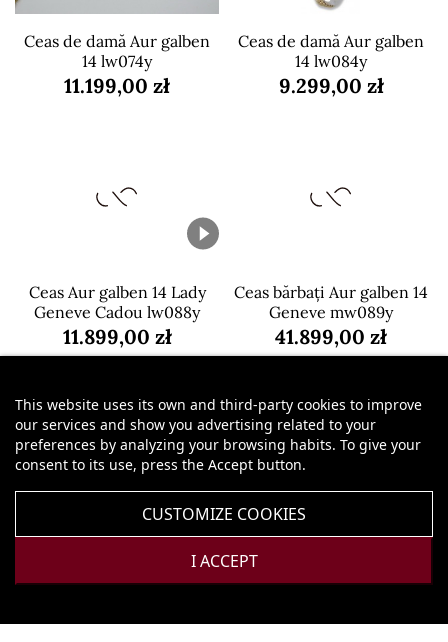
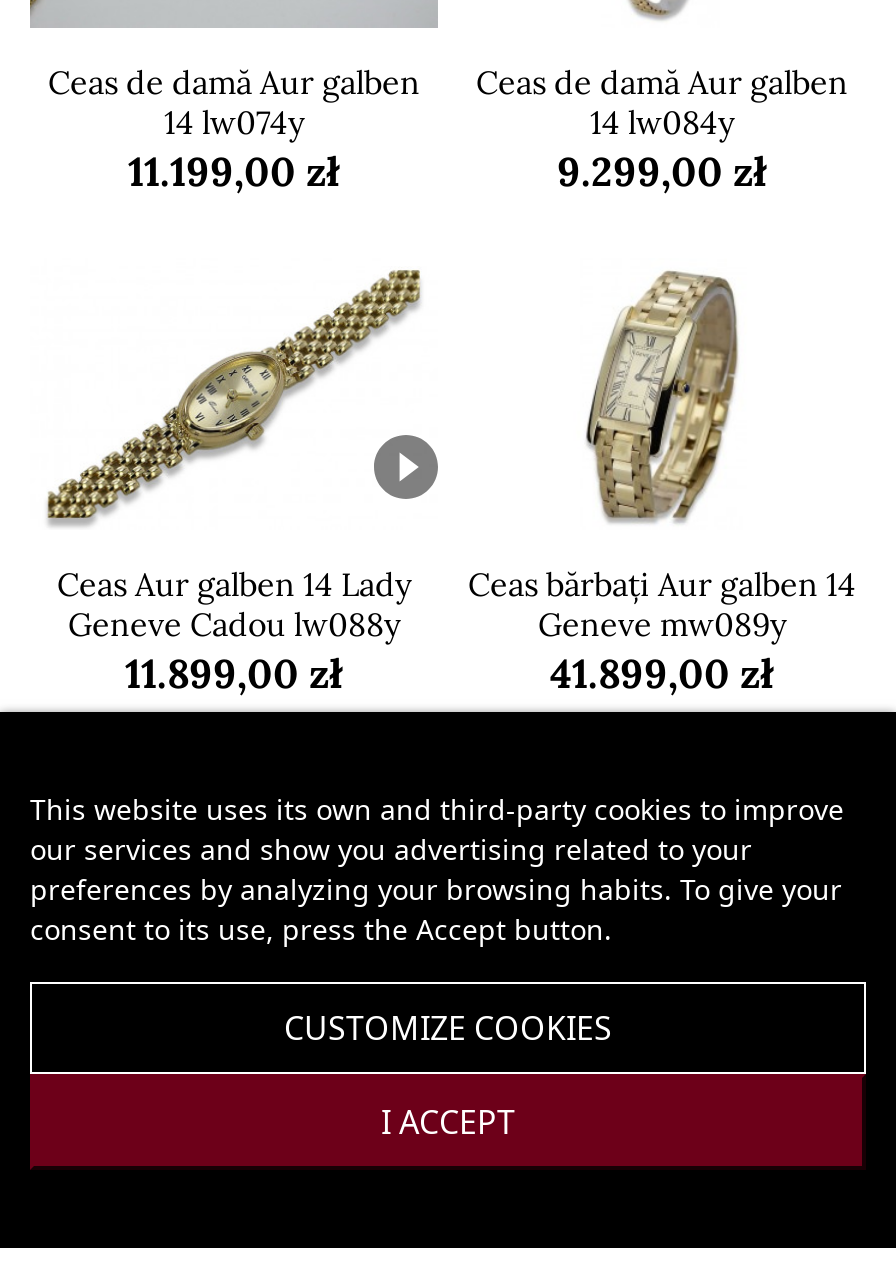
+ [image]

+ [image]
